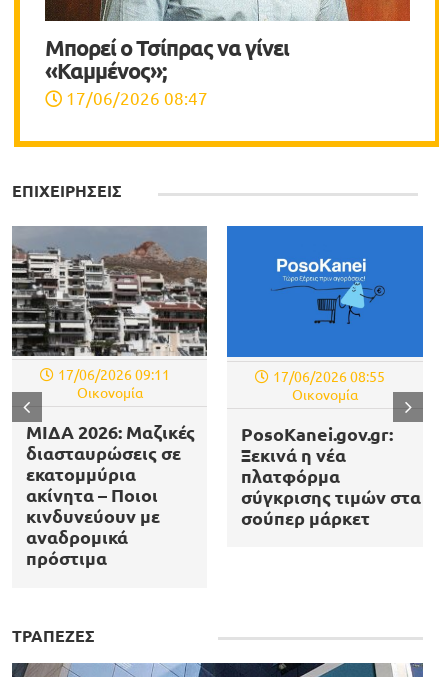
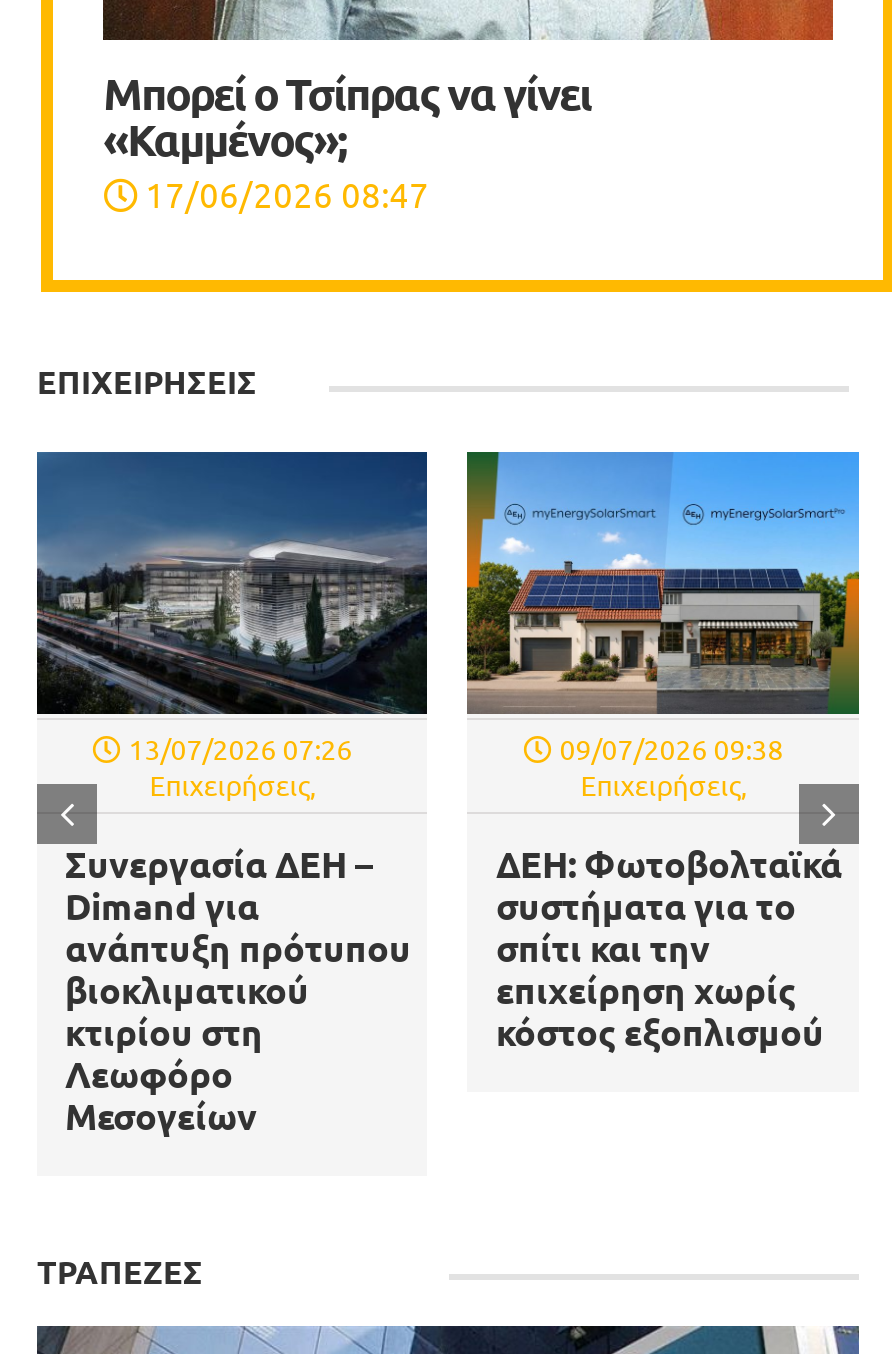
- [image]
- 17/06/2026 09:11
- Οικονομία
+ [image]
+ 13/07/2026 07:26
+ Επιχειρήσεις,

- [image]
- 17/06/2026 08:55
- Οικονομία
+ [image]
+ 09/07/2026 09:38
+ Επιχειρήσεις,

- ΜΙΔΑ 2026: Μαζικές
- διασταυρώσεις σε
- εκατομμύρια
- ακίνητα – Ποιοι
- κινδυνεύουν με
- αναδρομικά
- πρόστιμα
+ Συνεργασία ΔΕΗ –
+ Dimand για
+ ανάπτυξη πρότυπου
+ βιοκλιματικού
+ κτιρίου στη
+ Λεωφόρο
+ Μεσογείων

- PosoKanei.gov.gr:
- Ξεκινά η νέα
- πλατφόρμα
- σύγκρισης τιμών στα
- σούπερ μάρκετ
+ ΔΕΗ: Φωτοβολταϊκά
+ συστήματα για το
+ σπίτι και την
+ επιχείρηση χωρίς
+ κόστος εξοπλισμού
